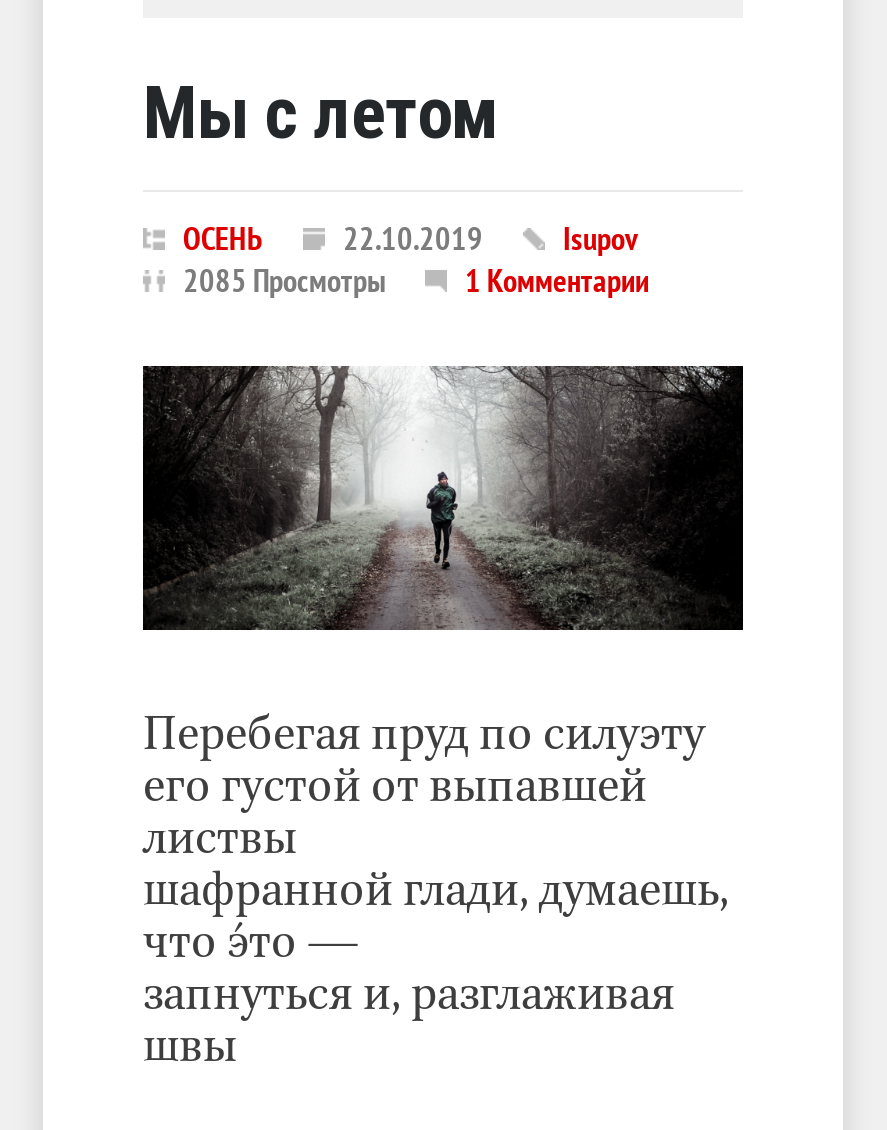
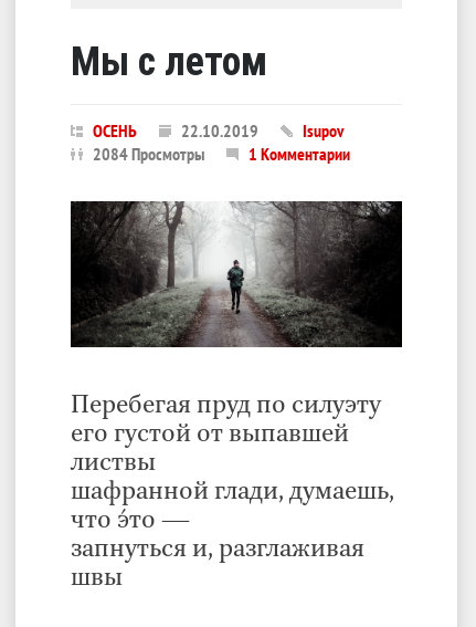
- 2085 Просмотры 1 Комментарии
+ 2084 Просмотры 1 Комментарии
